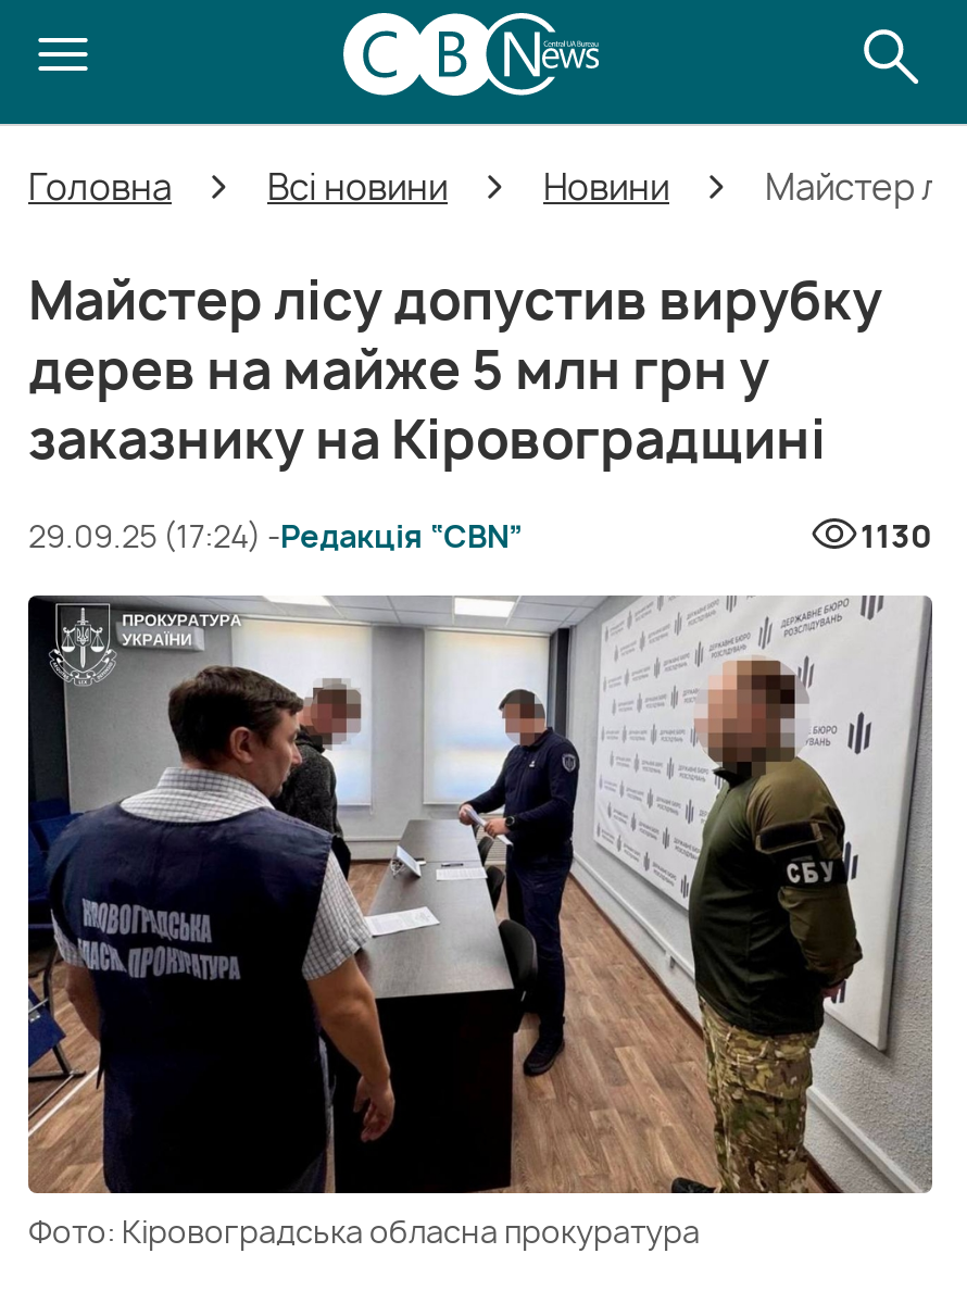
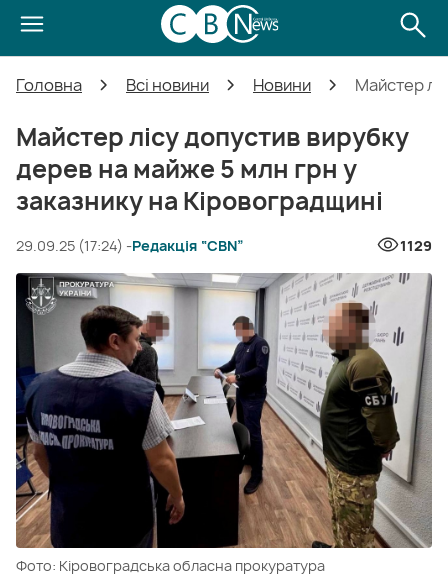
- 1130
+ 1129
